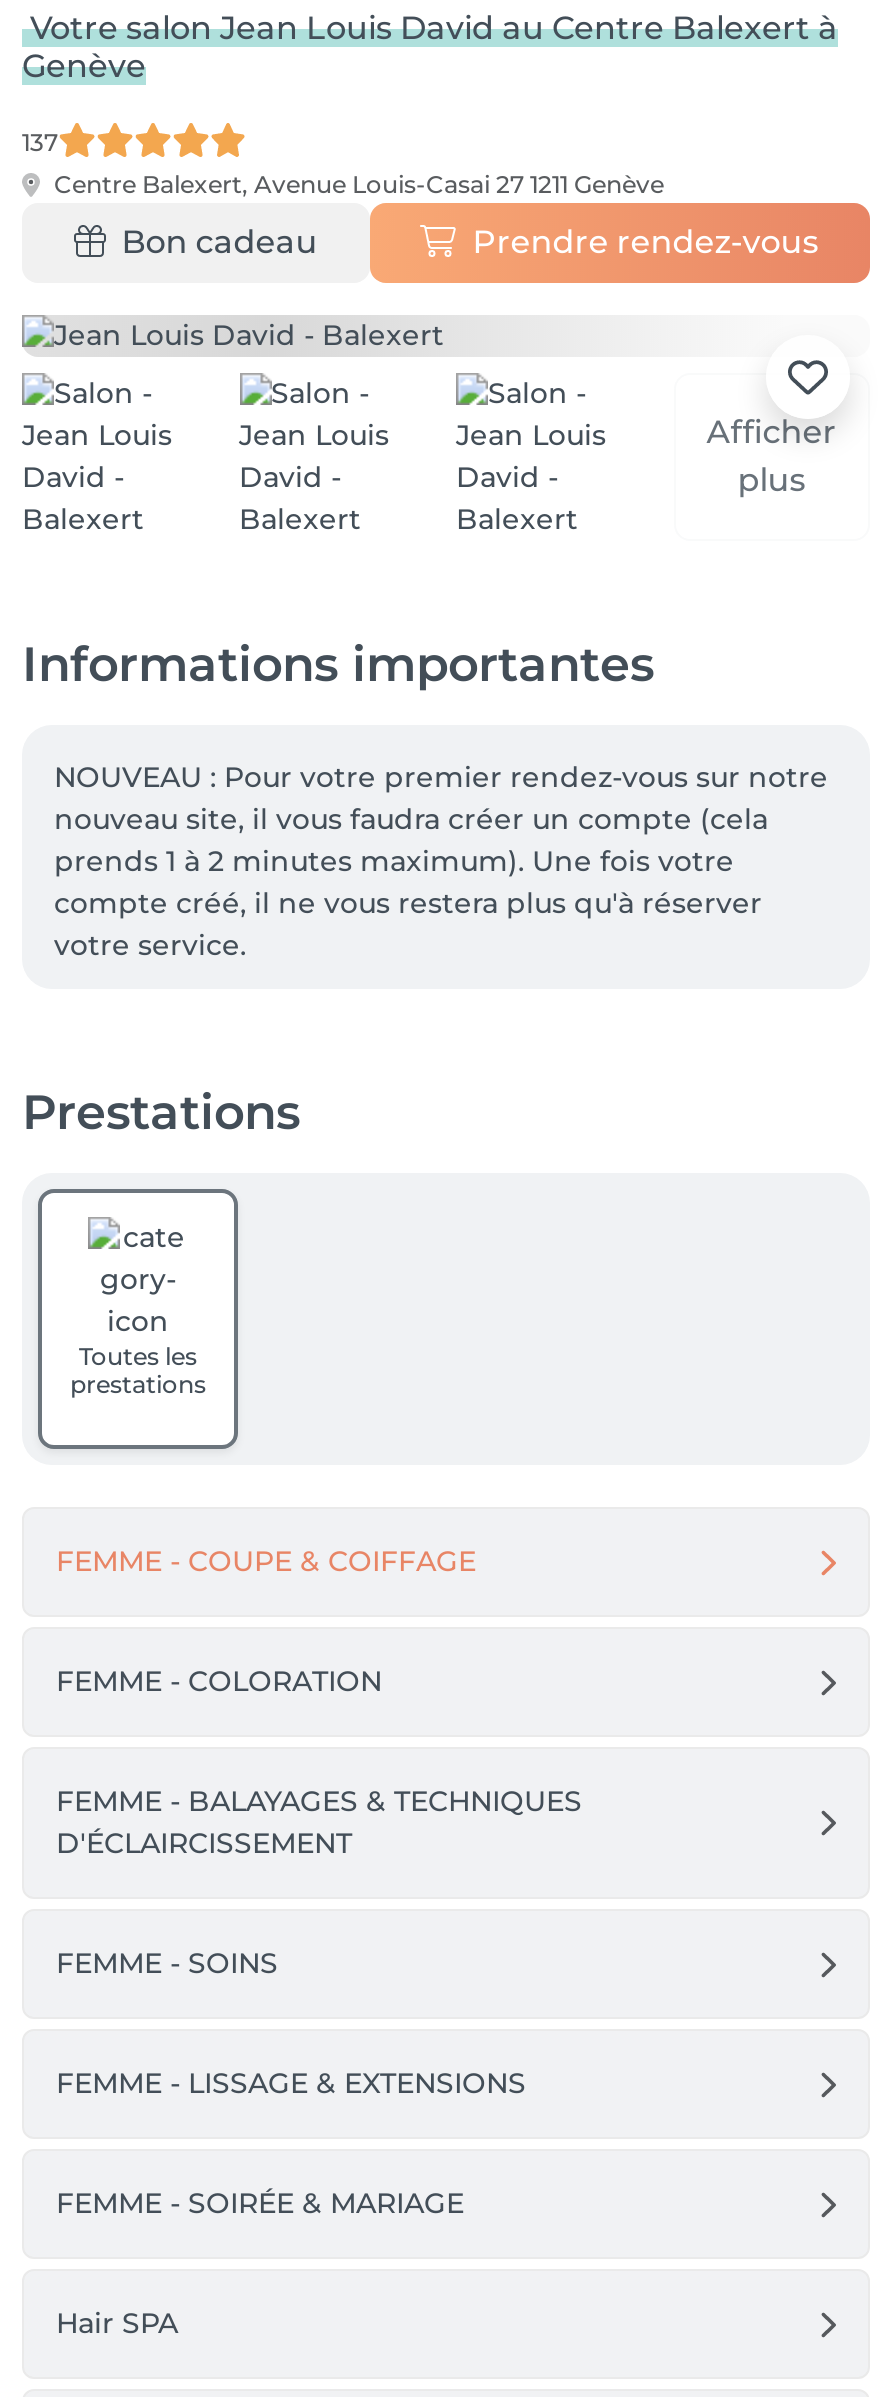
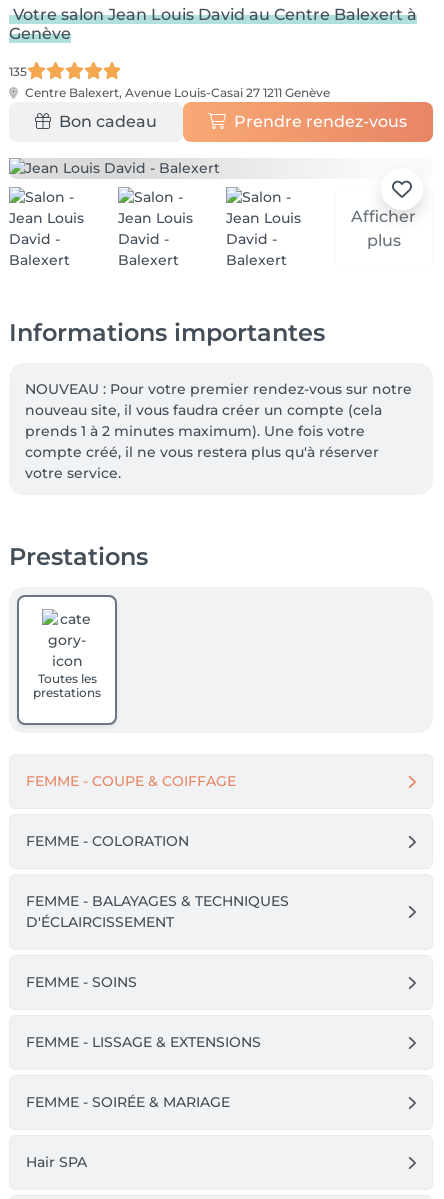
- 137
+ 135
